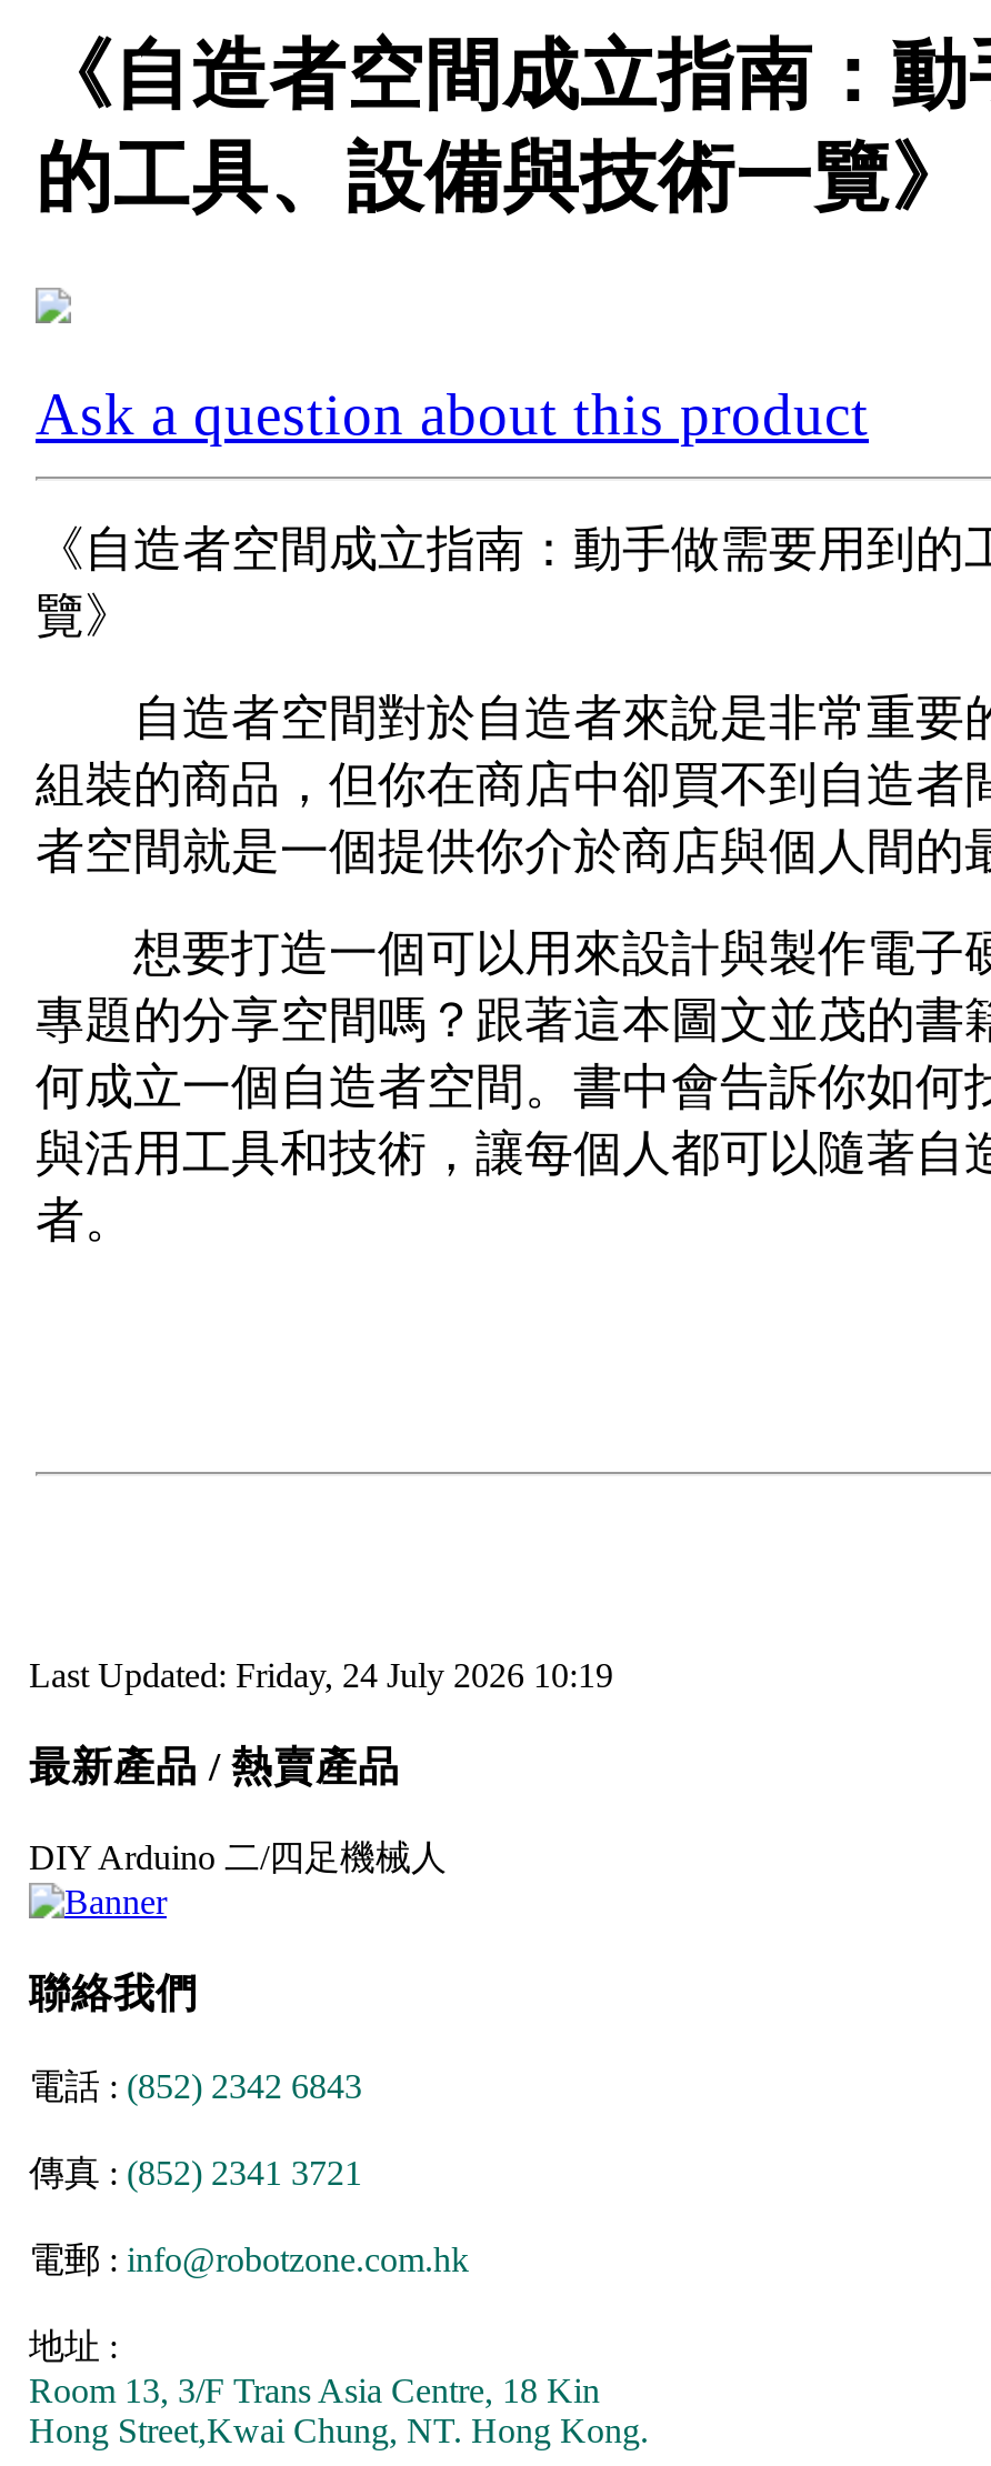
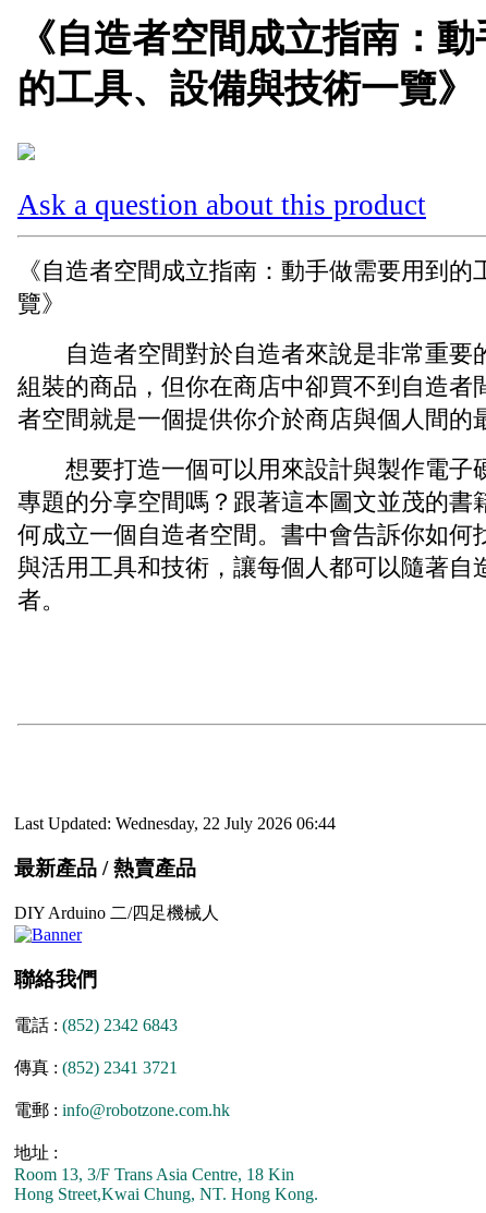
- Last Updated: Friday, 24 July 2026 10:19
+ Last Updated: Wednesday, 22 July 2026 06:44
